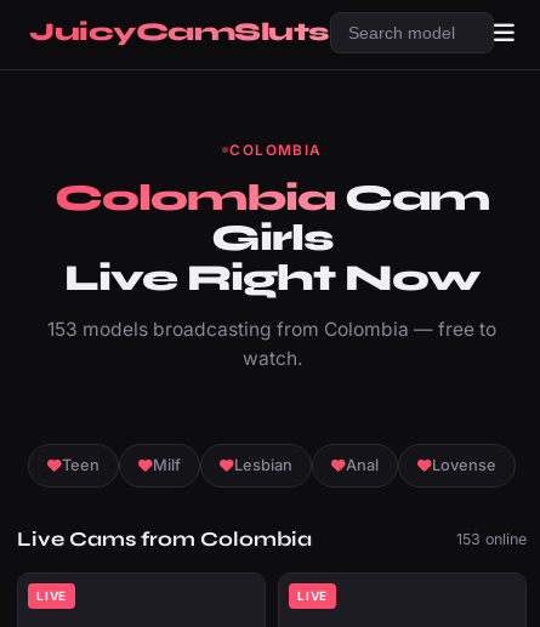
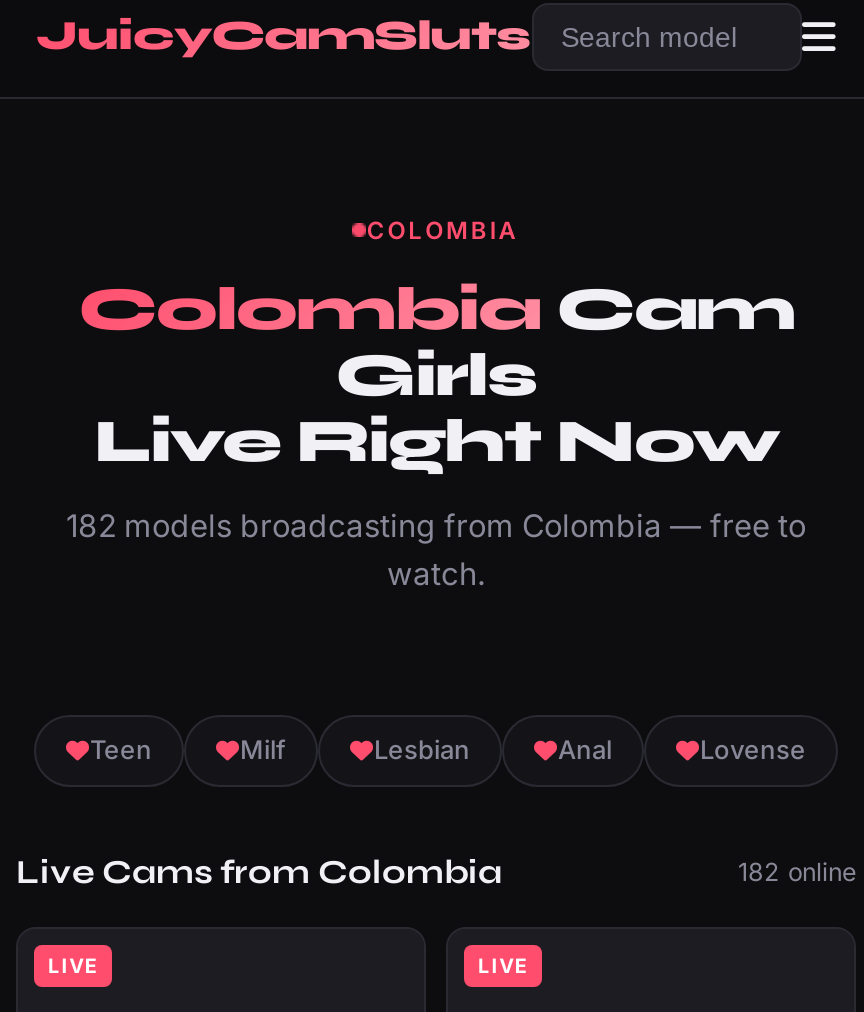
- 153 models broadcasting from Colombia — free to
+ 182 models broadcasting from Colombia — free to

- 153 online
+ 182 online
